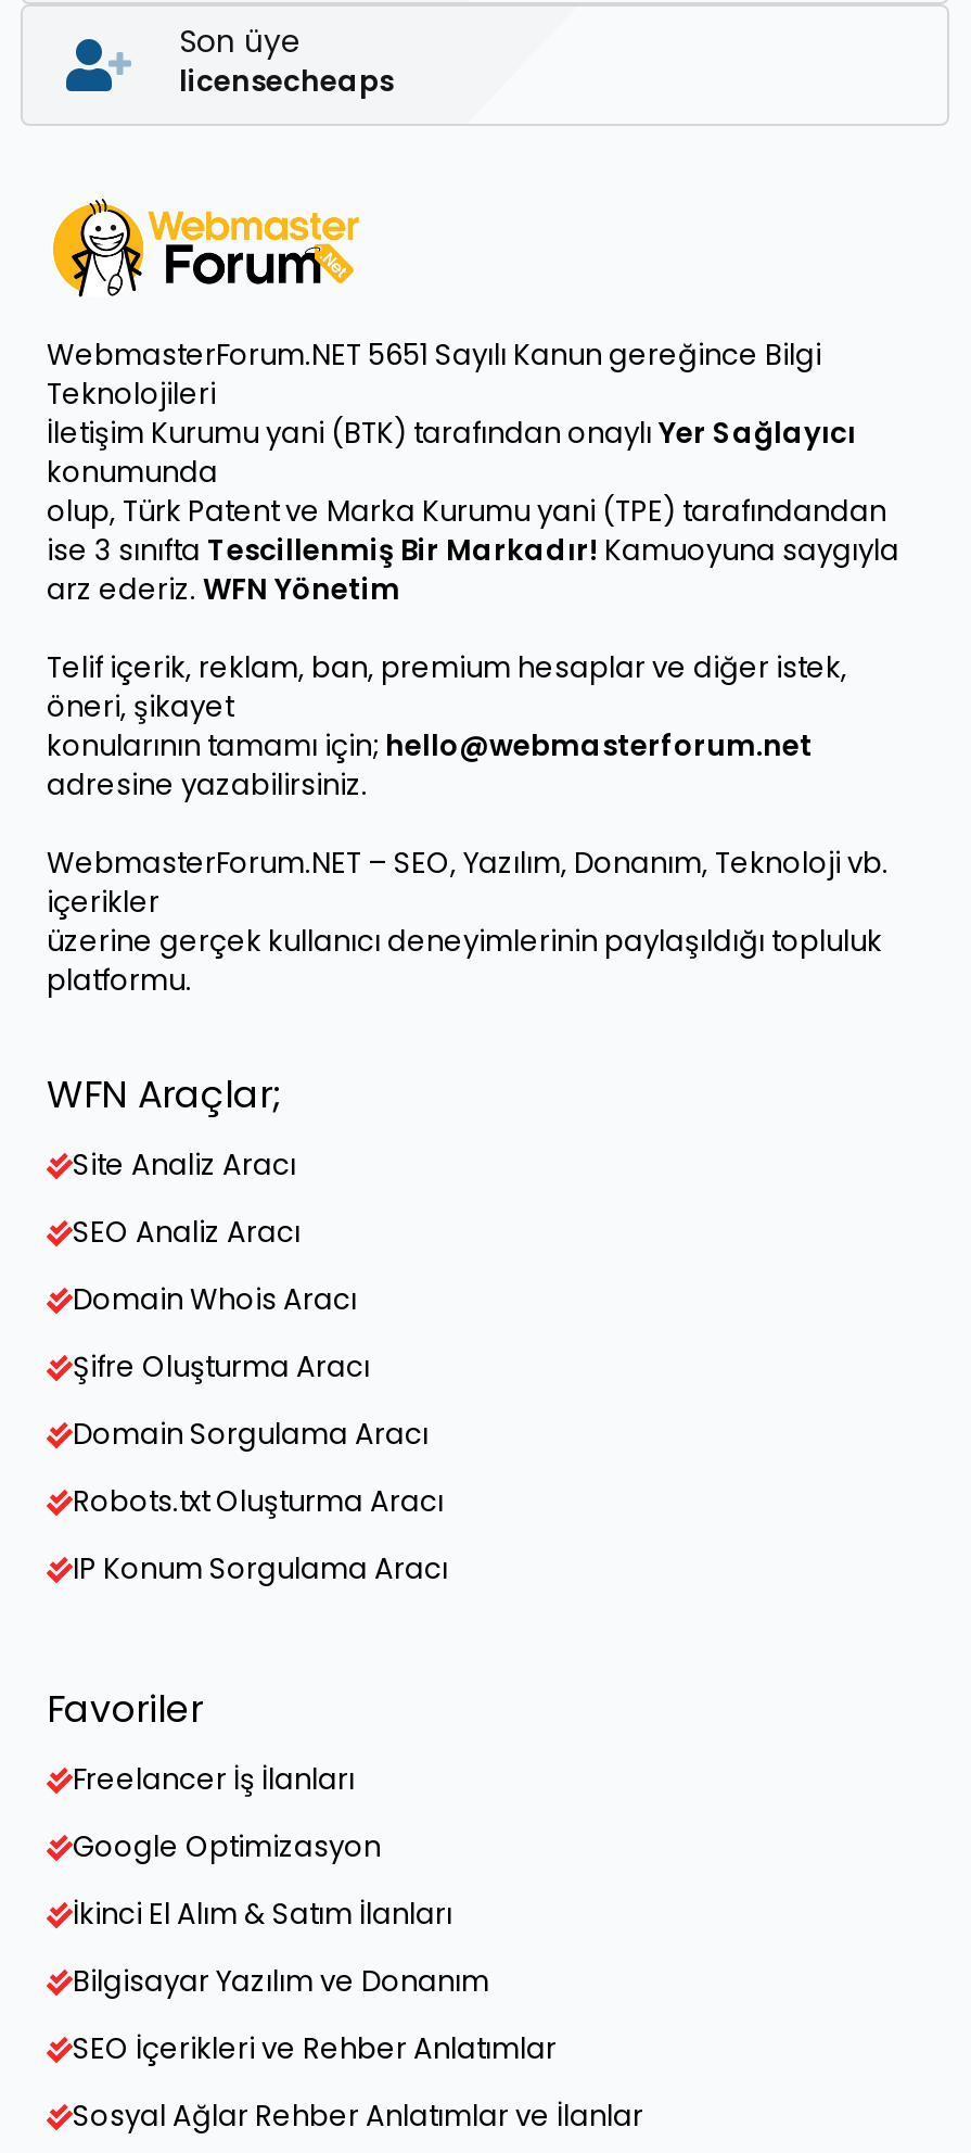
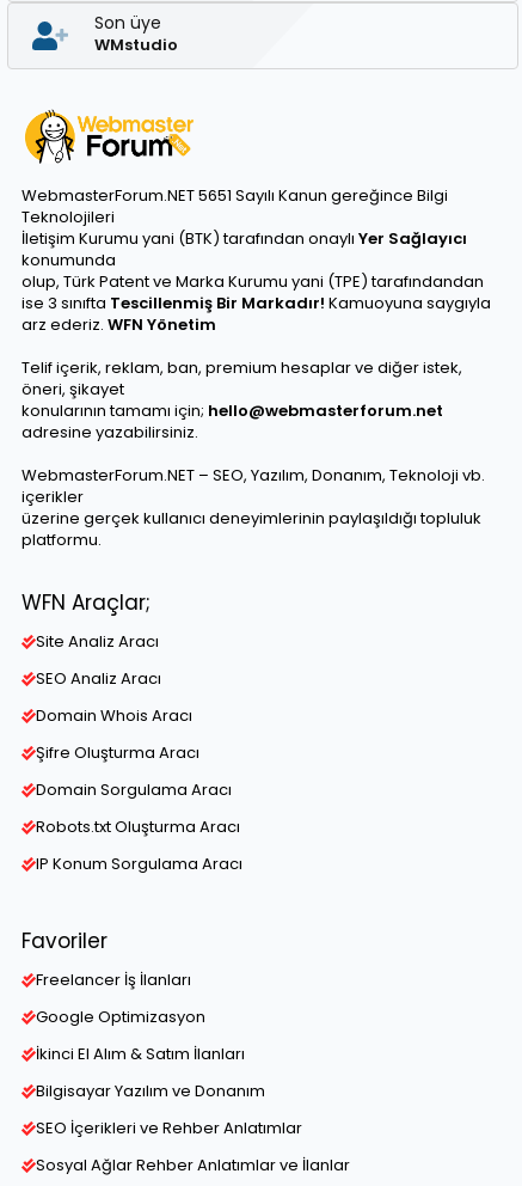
- licensecheaps
+ WMstudio
